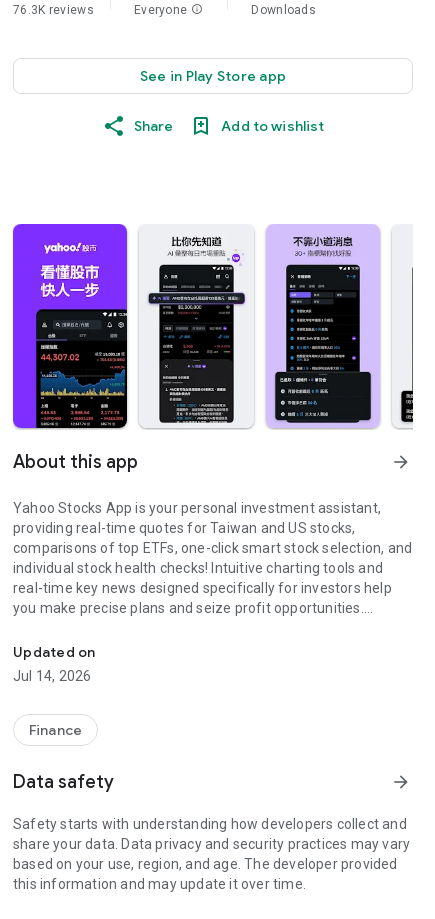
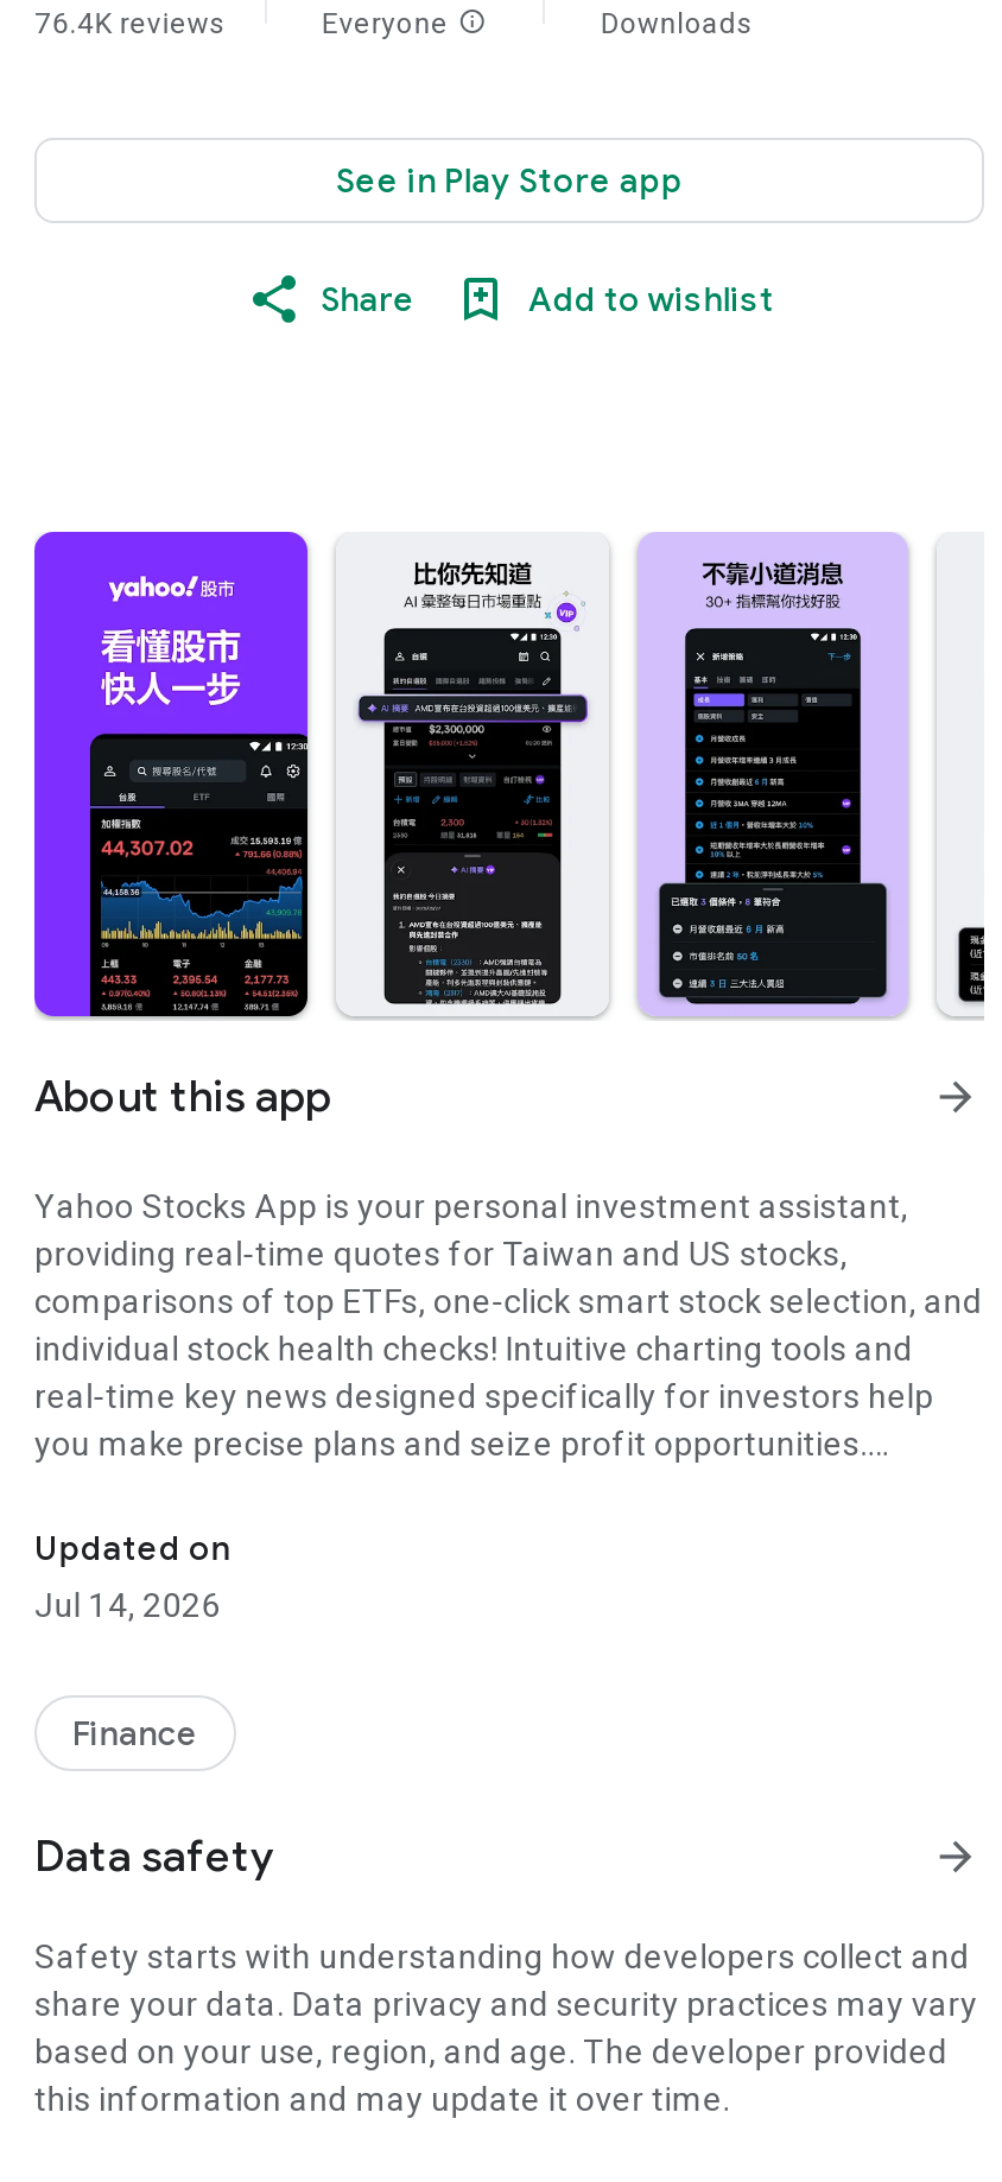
- 76.3K reviews
+ 76.4K reviews
